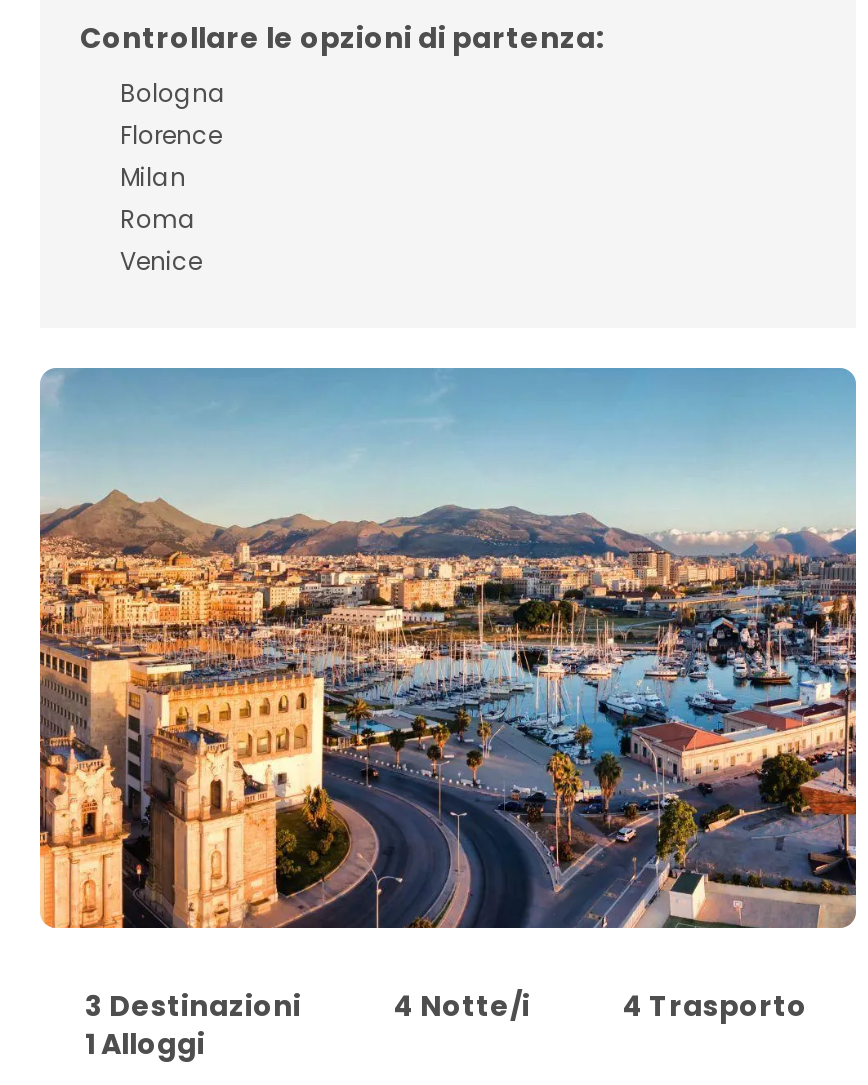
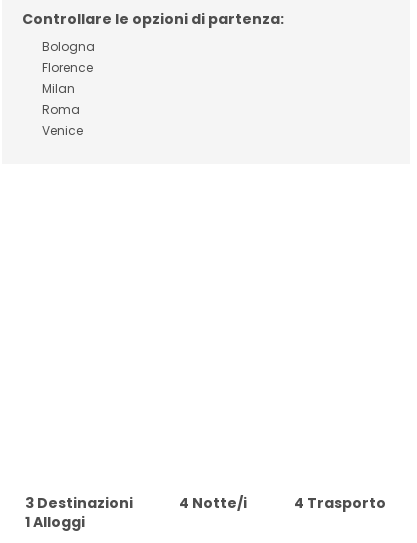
- [image]
